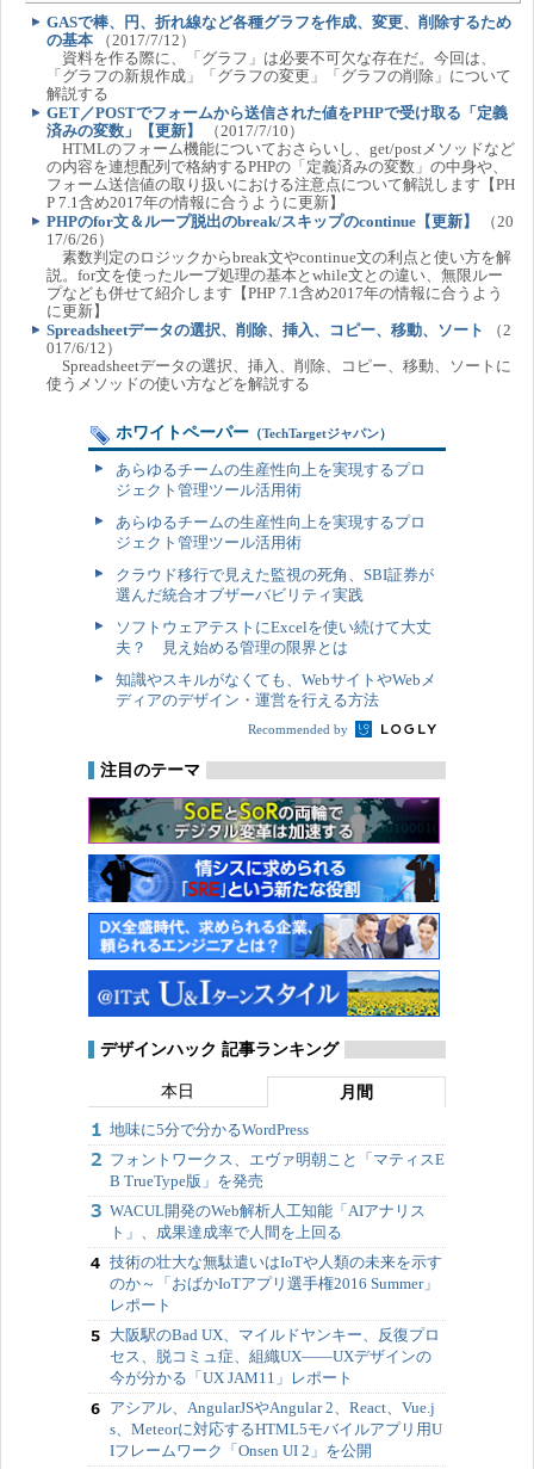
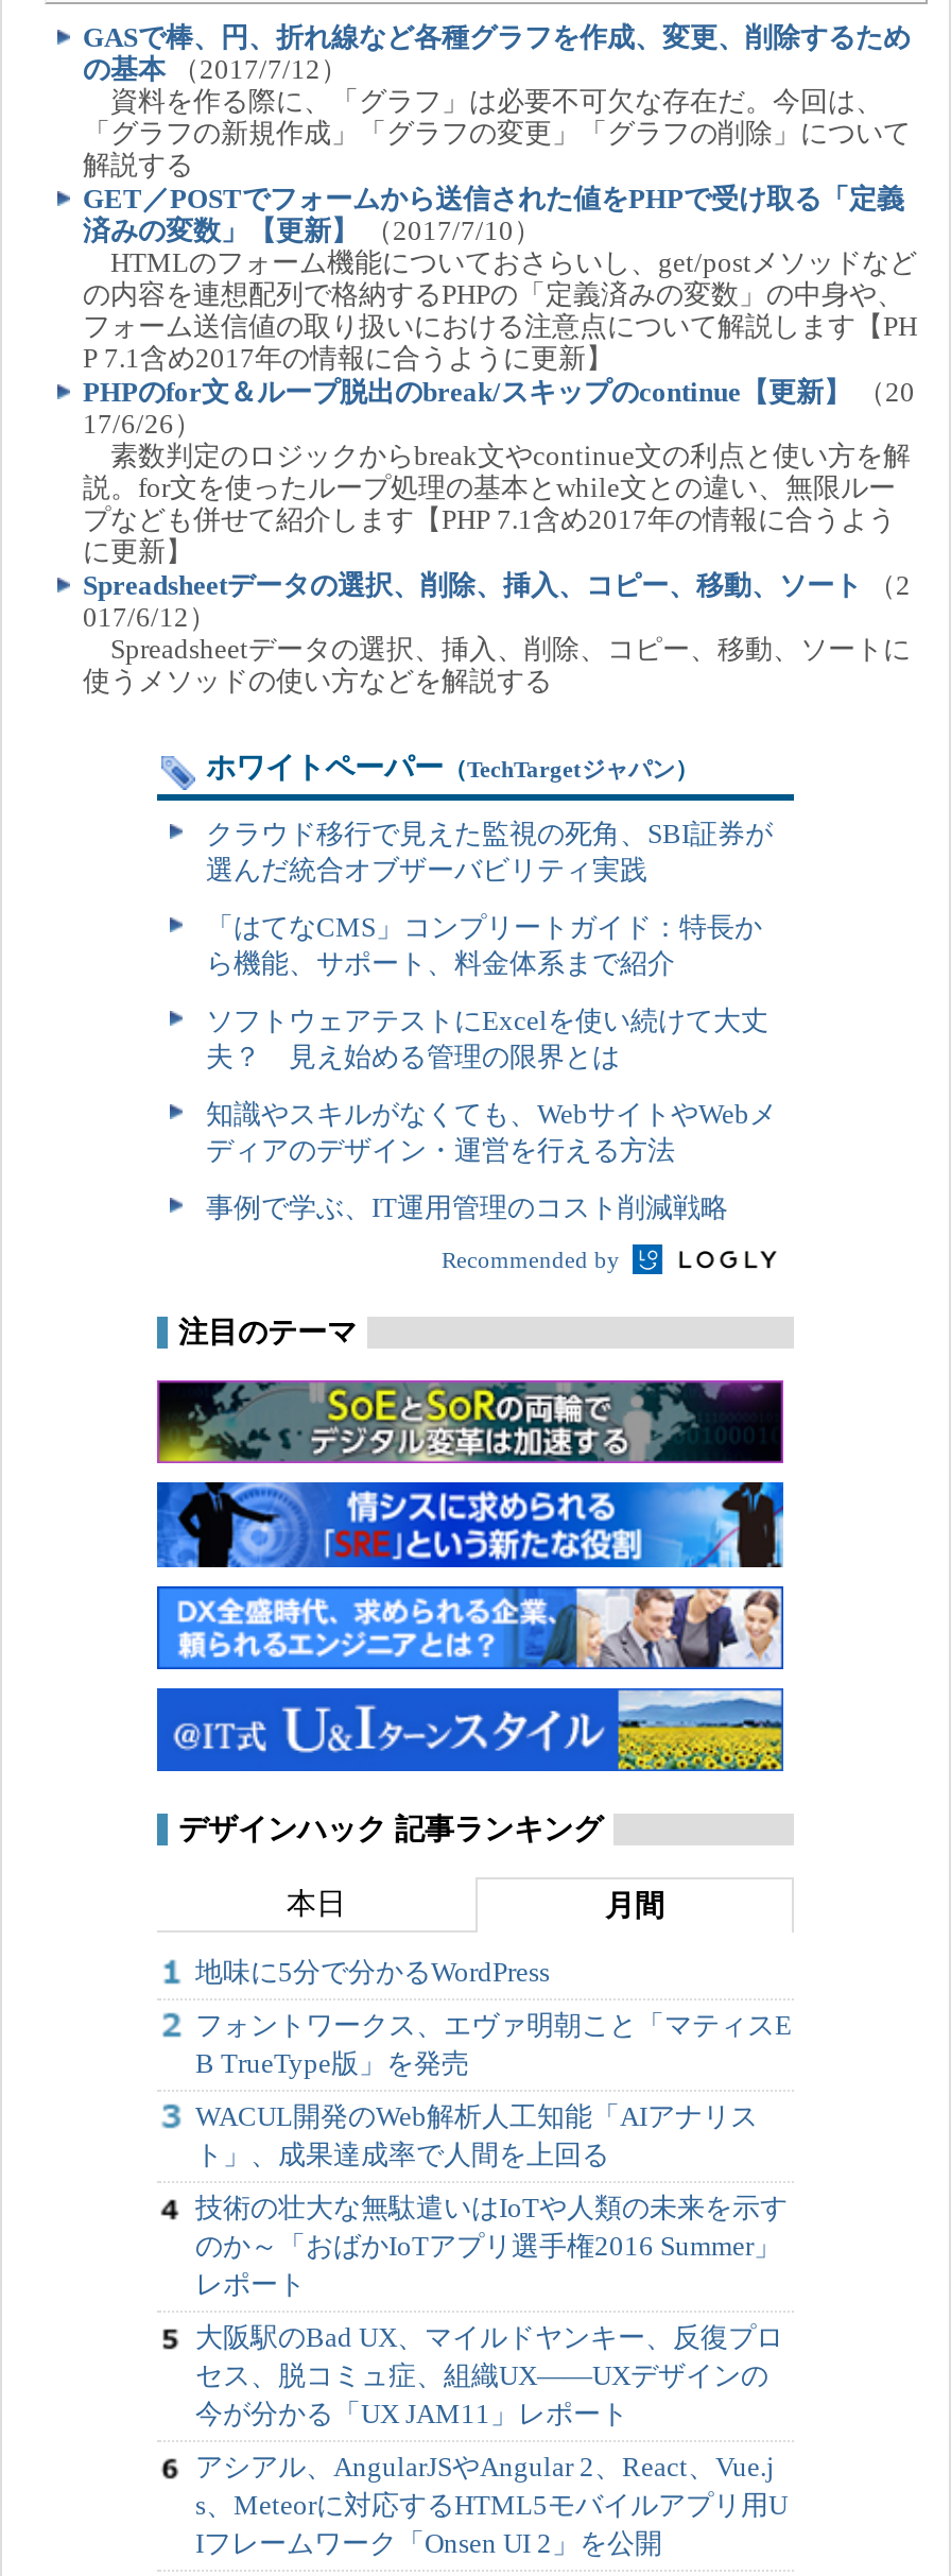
- あらゆるチームの生産性向上を実現するプロ
- ジェクト管理ツール活用術
- あらゆるチームの生産性向上を実現するプロ
- ジェクト管理ツール活用術

moved up: クラウド移行で見えた監視の死角、SBI証券が | 選んだ統合オブザーバビリティ実践

+ 「はてなCMS」コンプリートガイド：特長か
+ ら機能、サポート、料金体系まで紹介

moved up: ソフトウェアテストにExcelを使い続けて大丈 | 夫？ 見え始める管理の限界とは | 知識やスキルがなくても、WebサイトやWebメ | ディアのデザイン・運営を行える方法

+ 事例で学ぶ、IT運用管理のコスト削減戦略
